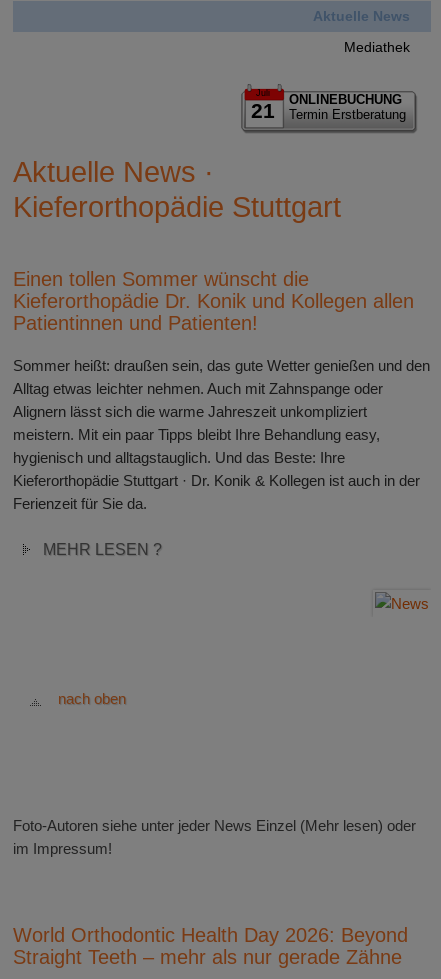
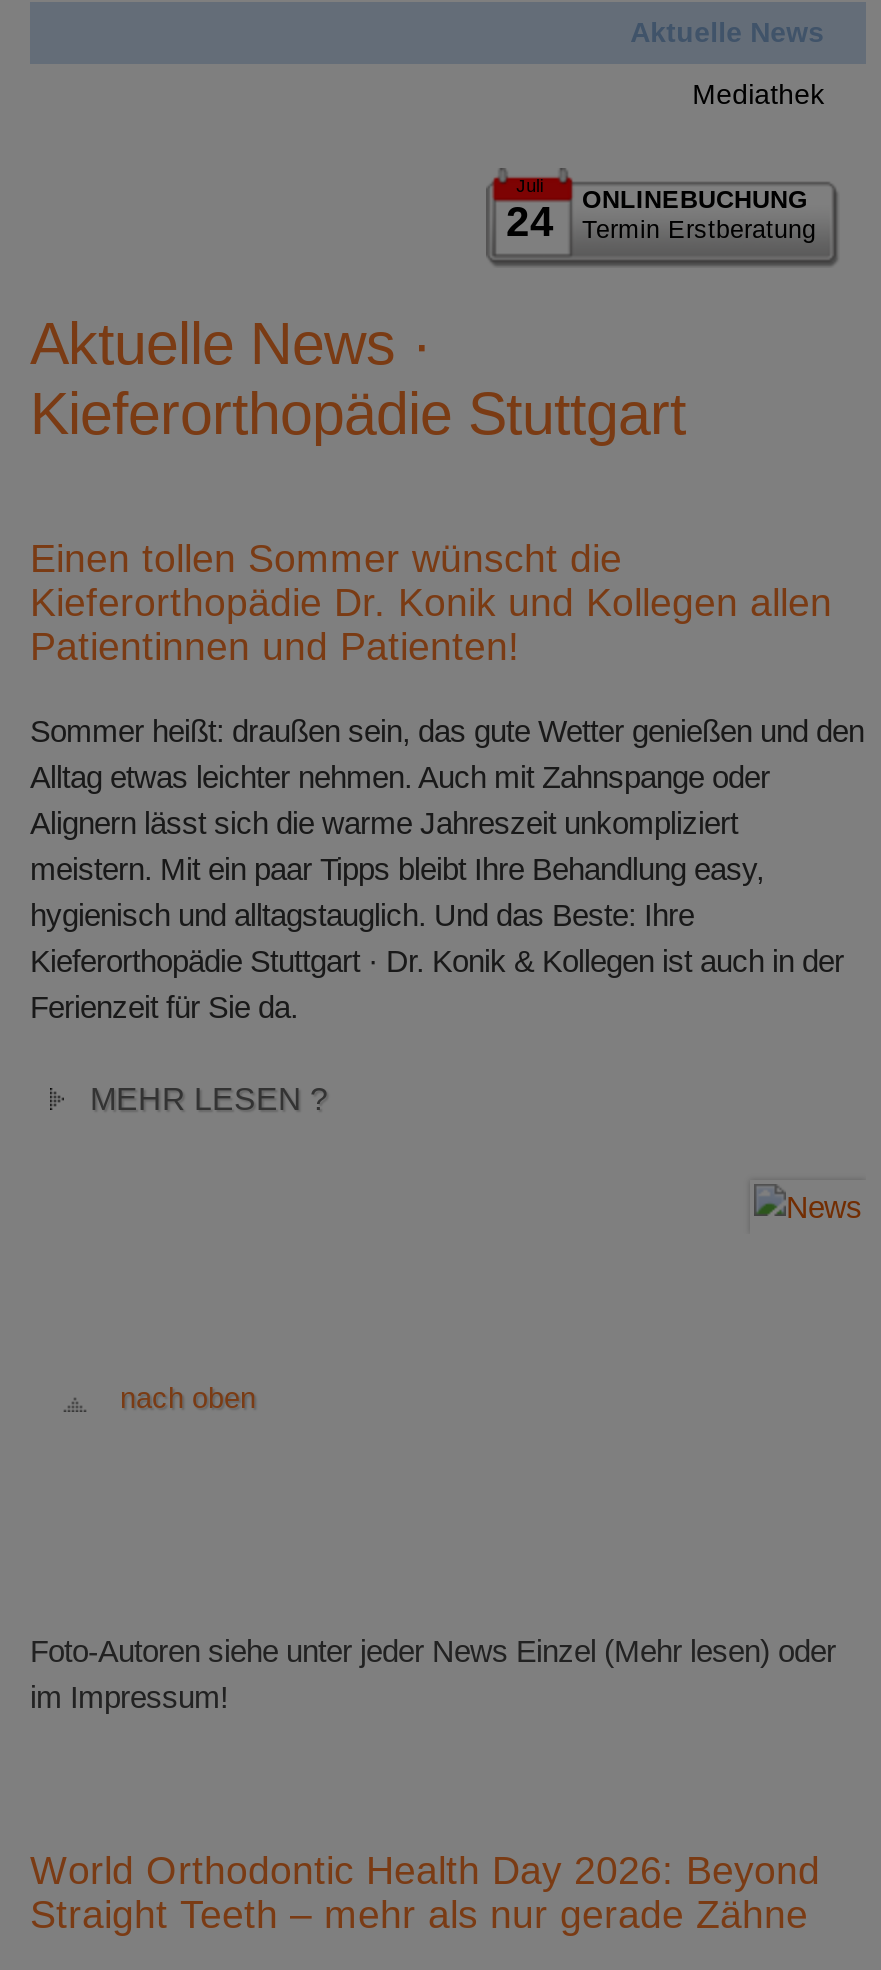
- 21
+ 24
